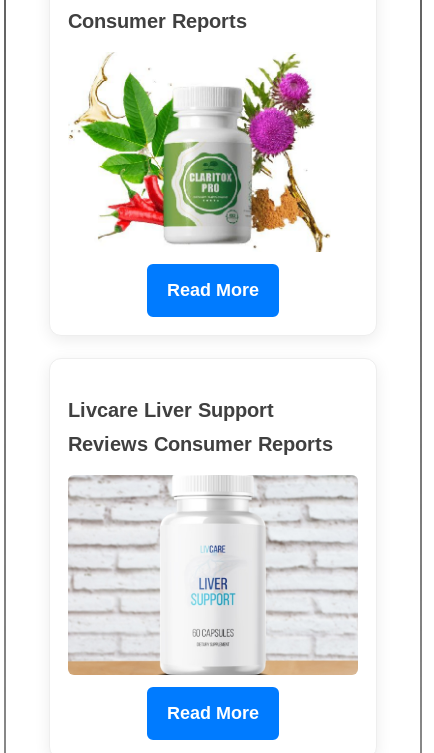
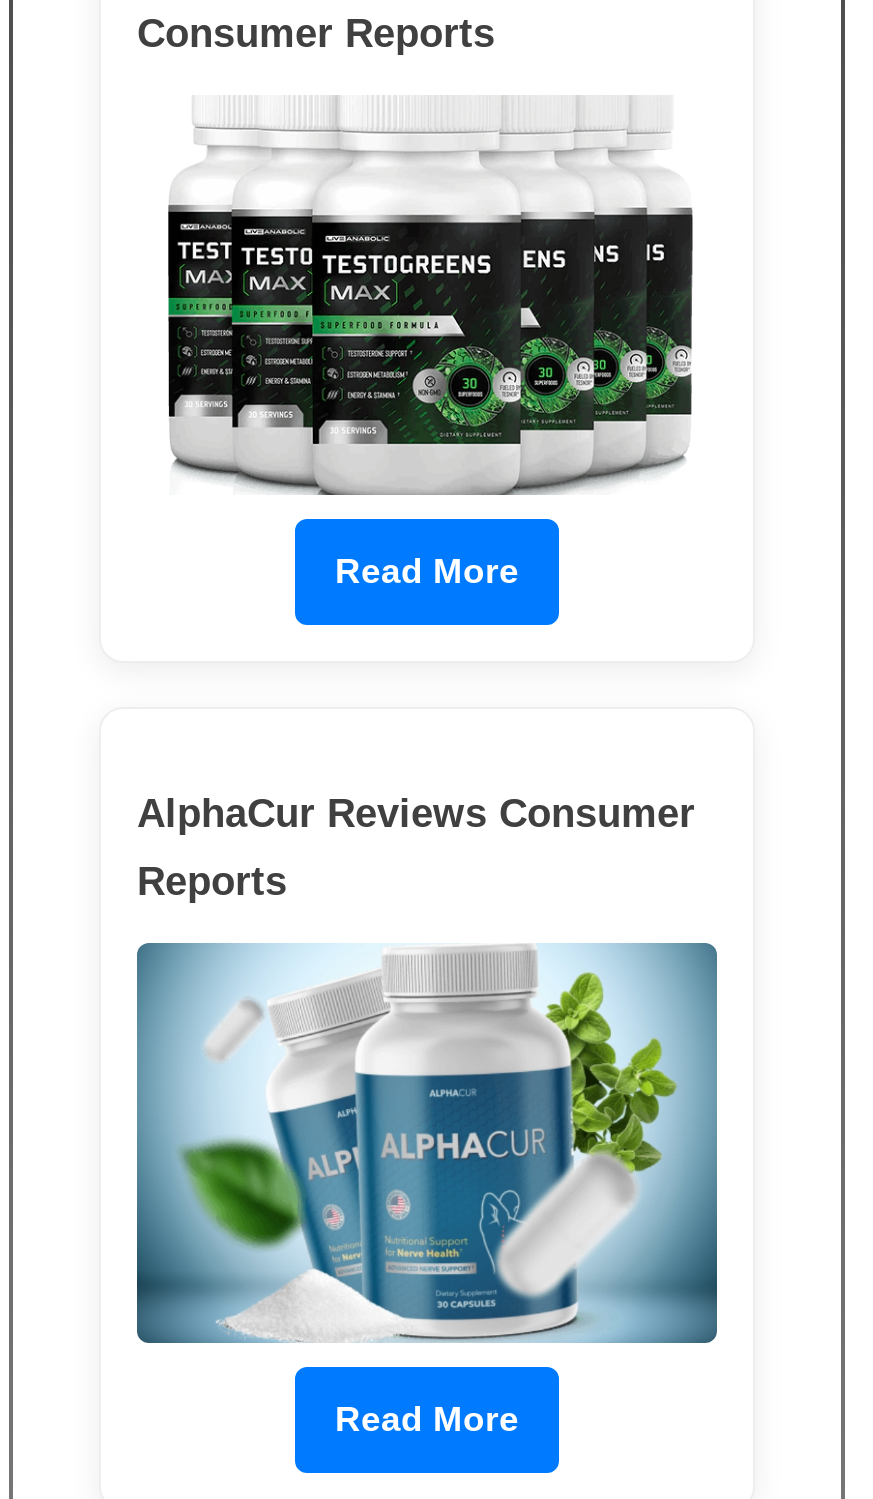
- [image]
+ [image]

- Livcare Liver Support
+ AlphaCur Reviews Consumer

- Reviews Consumer Reports
+ Reports

- [image]
+ [image]
